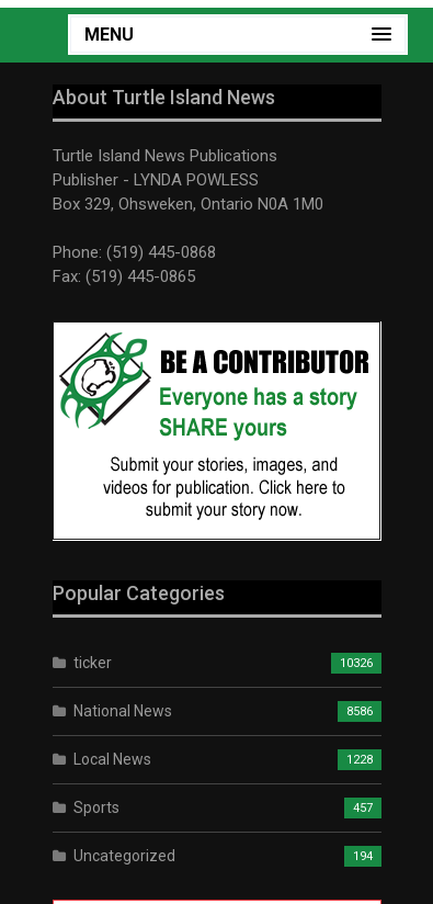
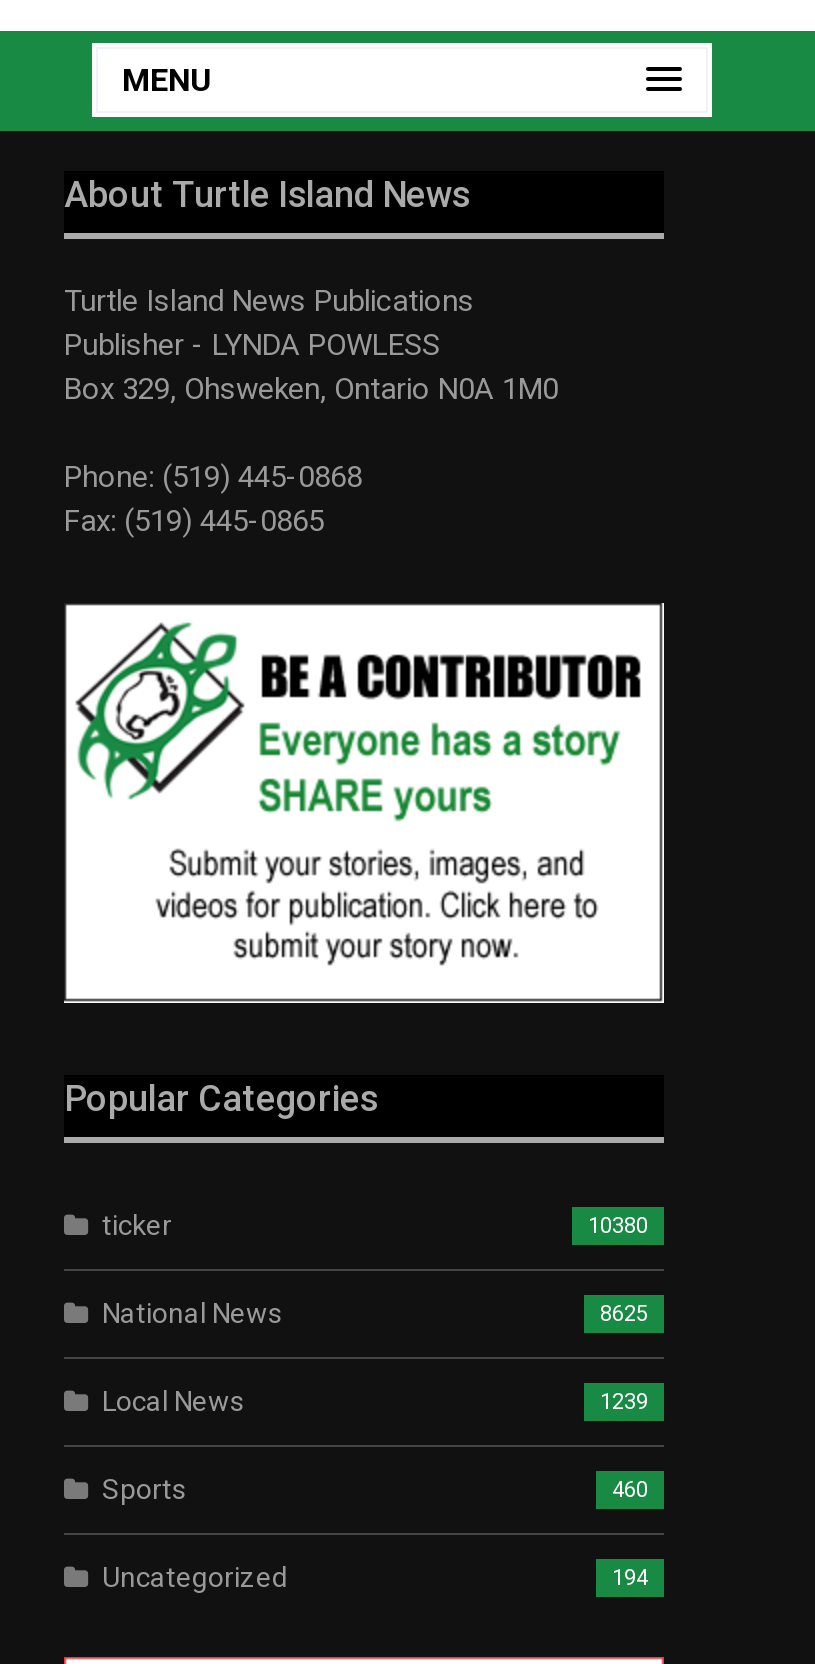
- 10326
+ 10380

- 8586
+ 8625

- 1228
+ 1239

- 457
+ 460
